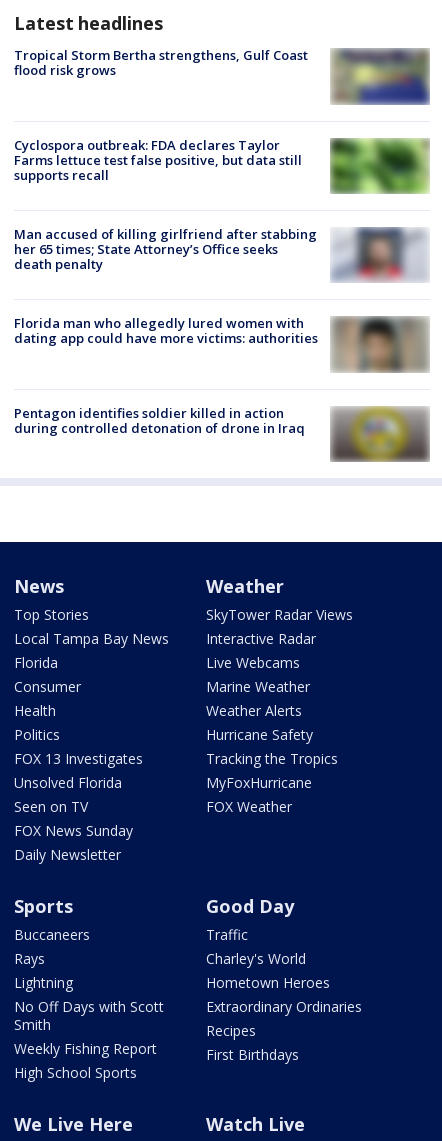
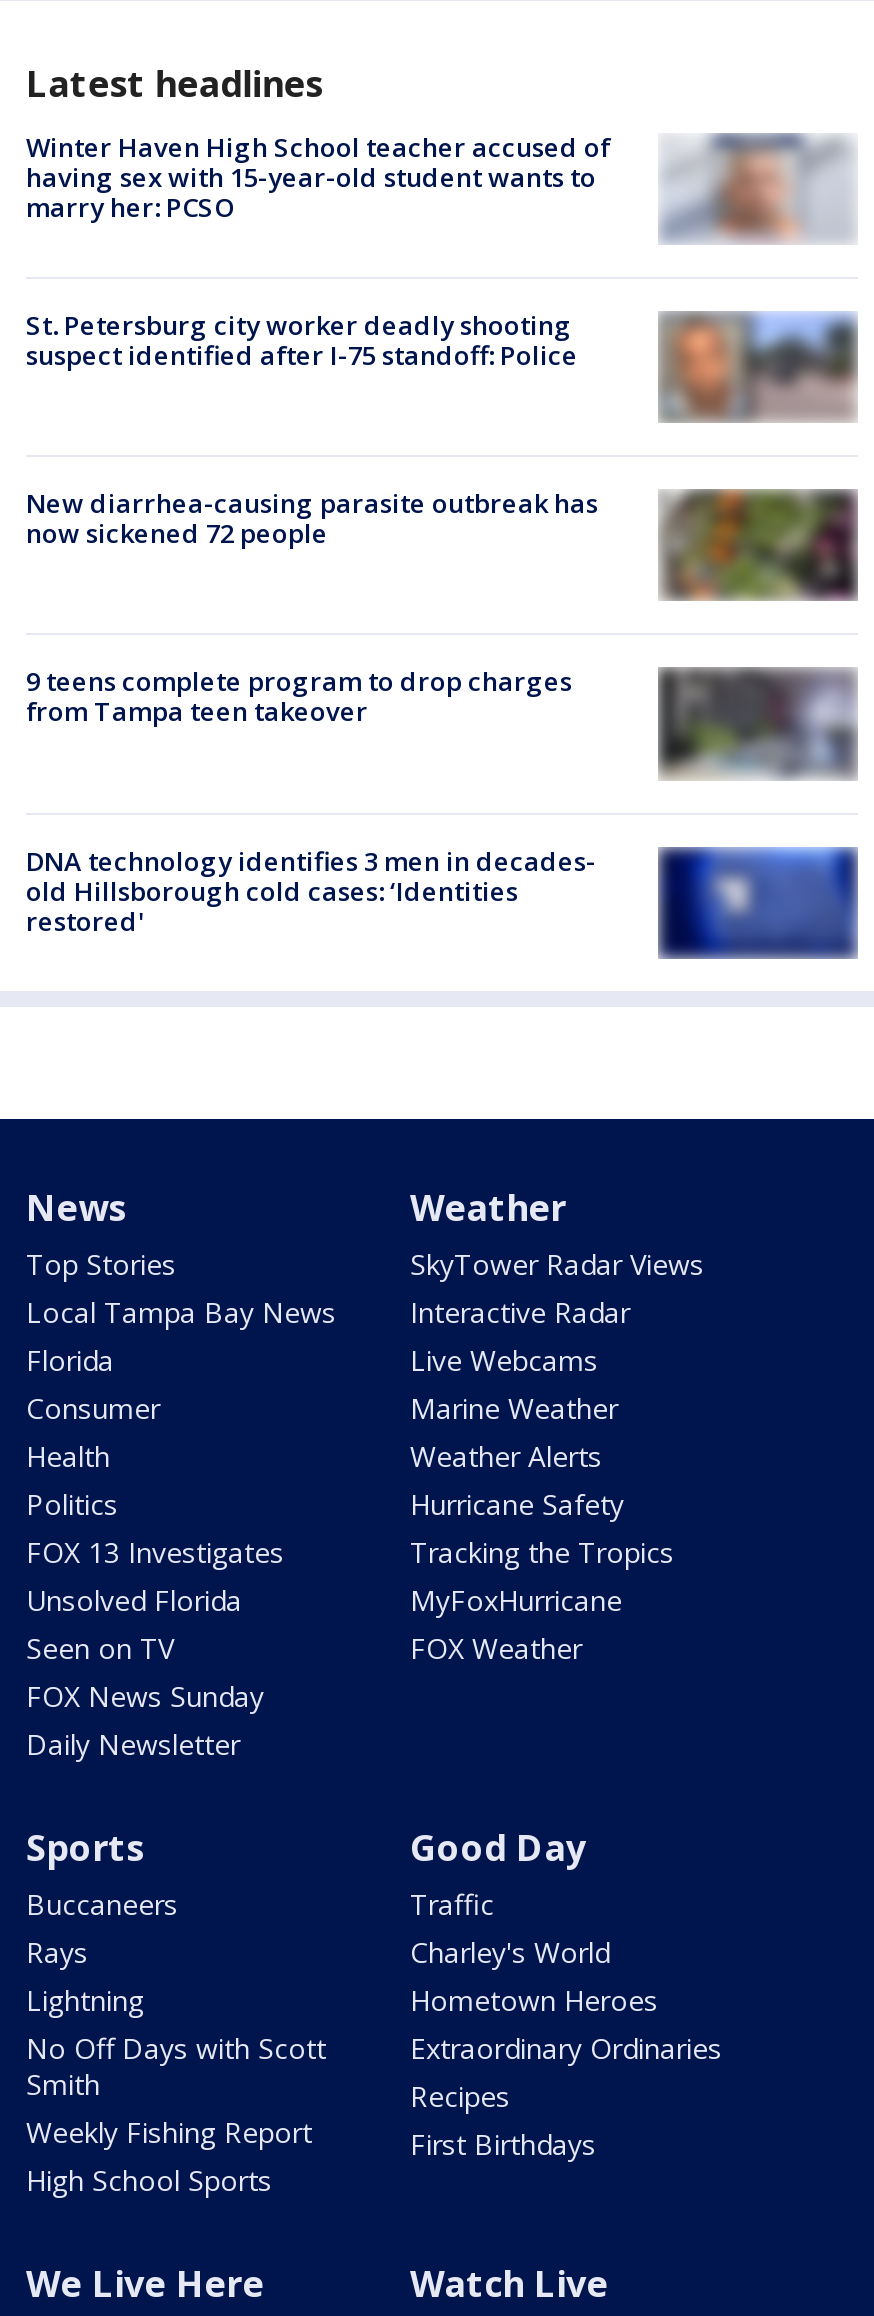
- [image]
- Tropical Storm Bertha strengthens, Gulf Coast
- flood risk grows
+ [image]
+ Winter Haven High School teacher accused of
+ having sex with 15-year-old student wants to
+ marry her: PCSO

- Cyclospora outbreak: FDA declares Taylor
- Farms lettuce test false positive, but data still
- supports recall
+ St. Petersburg city worker deadly shooting
+ suspect identified after I-75 standoff: Police

- [image]
+ [image]

- [image]
- Man accused of killing girlfriend after stabbing
- her 65 times; State Attorney’s Office seeks
- death penalty
+ [image]
+ New diarrhea-causing parasite outbreak has
+ now sickened 72 people

- Florida man who allegedly lured women with
- dating app could have more victims: authorities
+ 9 teens complete program to drop charges
+ from Tampa teen takeover

- [image]
+ [image]

- [image]
- Pentagon identifies soldier killed in action
- during controlled detonation of drone in Iraq
+ [image]
+ DNA technology identifies 3 men in decades-
+ old Hillsborough cold cases: ‘Identities
+ restored'
